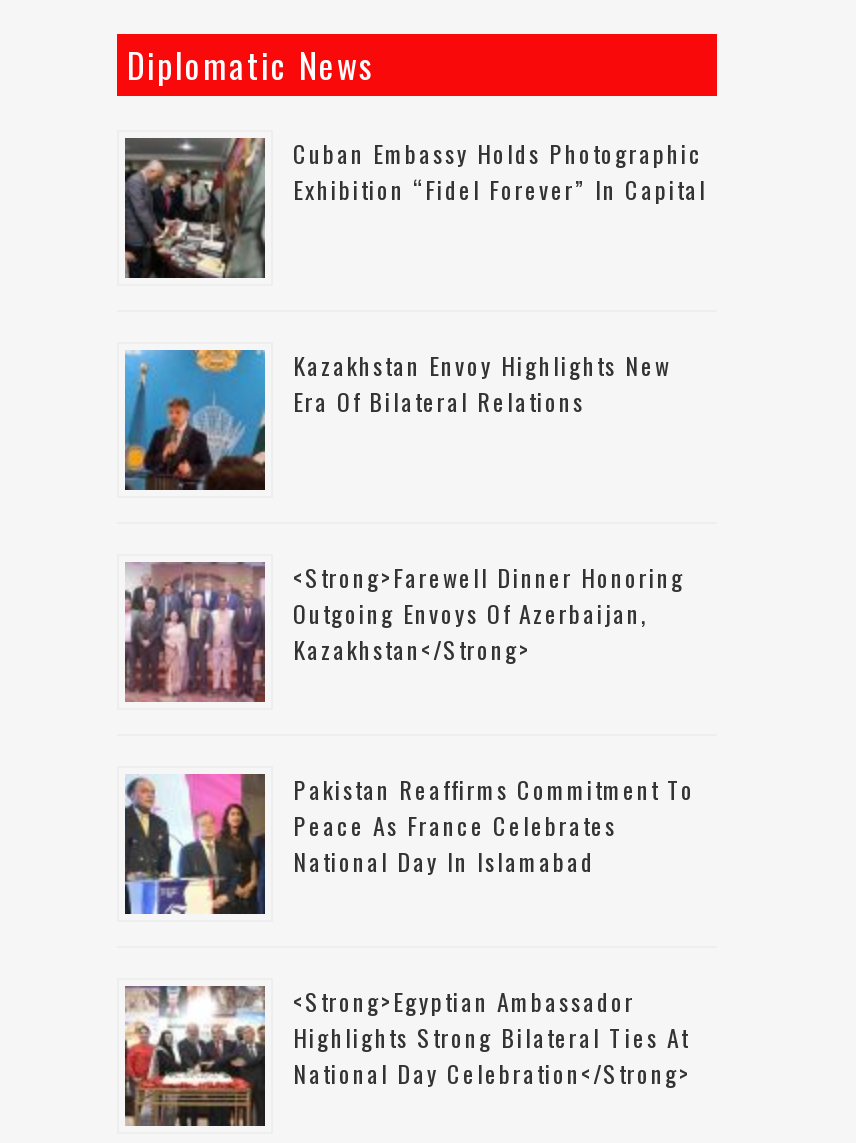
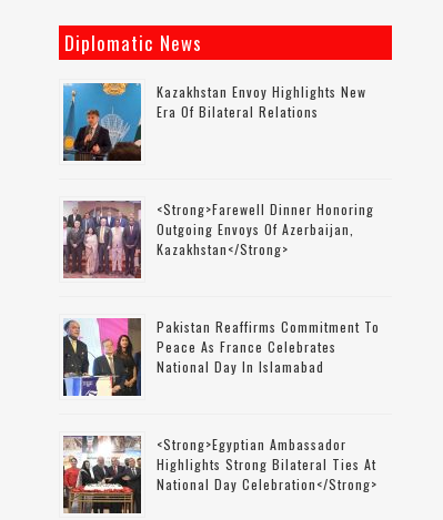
- [image]
- Cuban Embassy Holds Photographic
- Exhibition “Fidel Forever” In Capital
